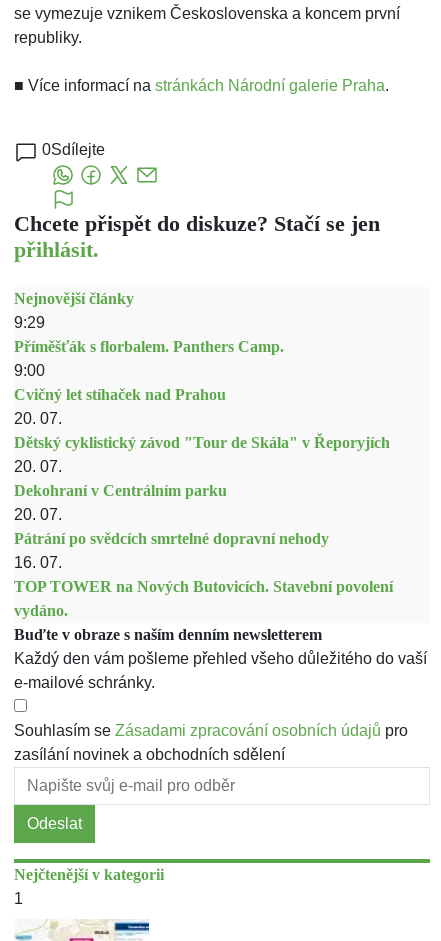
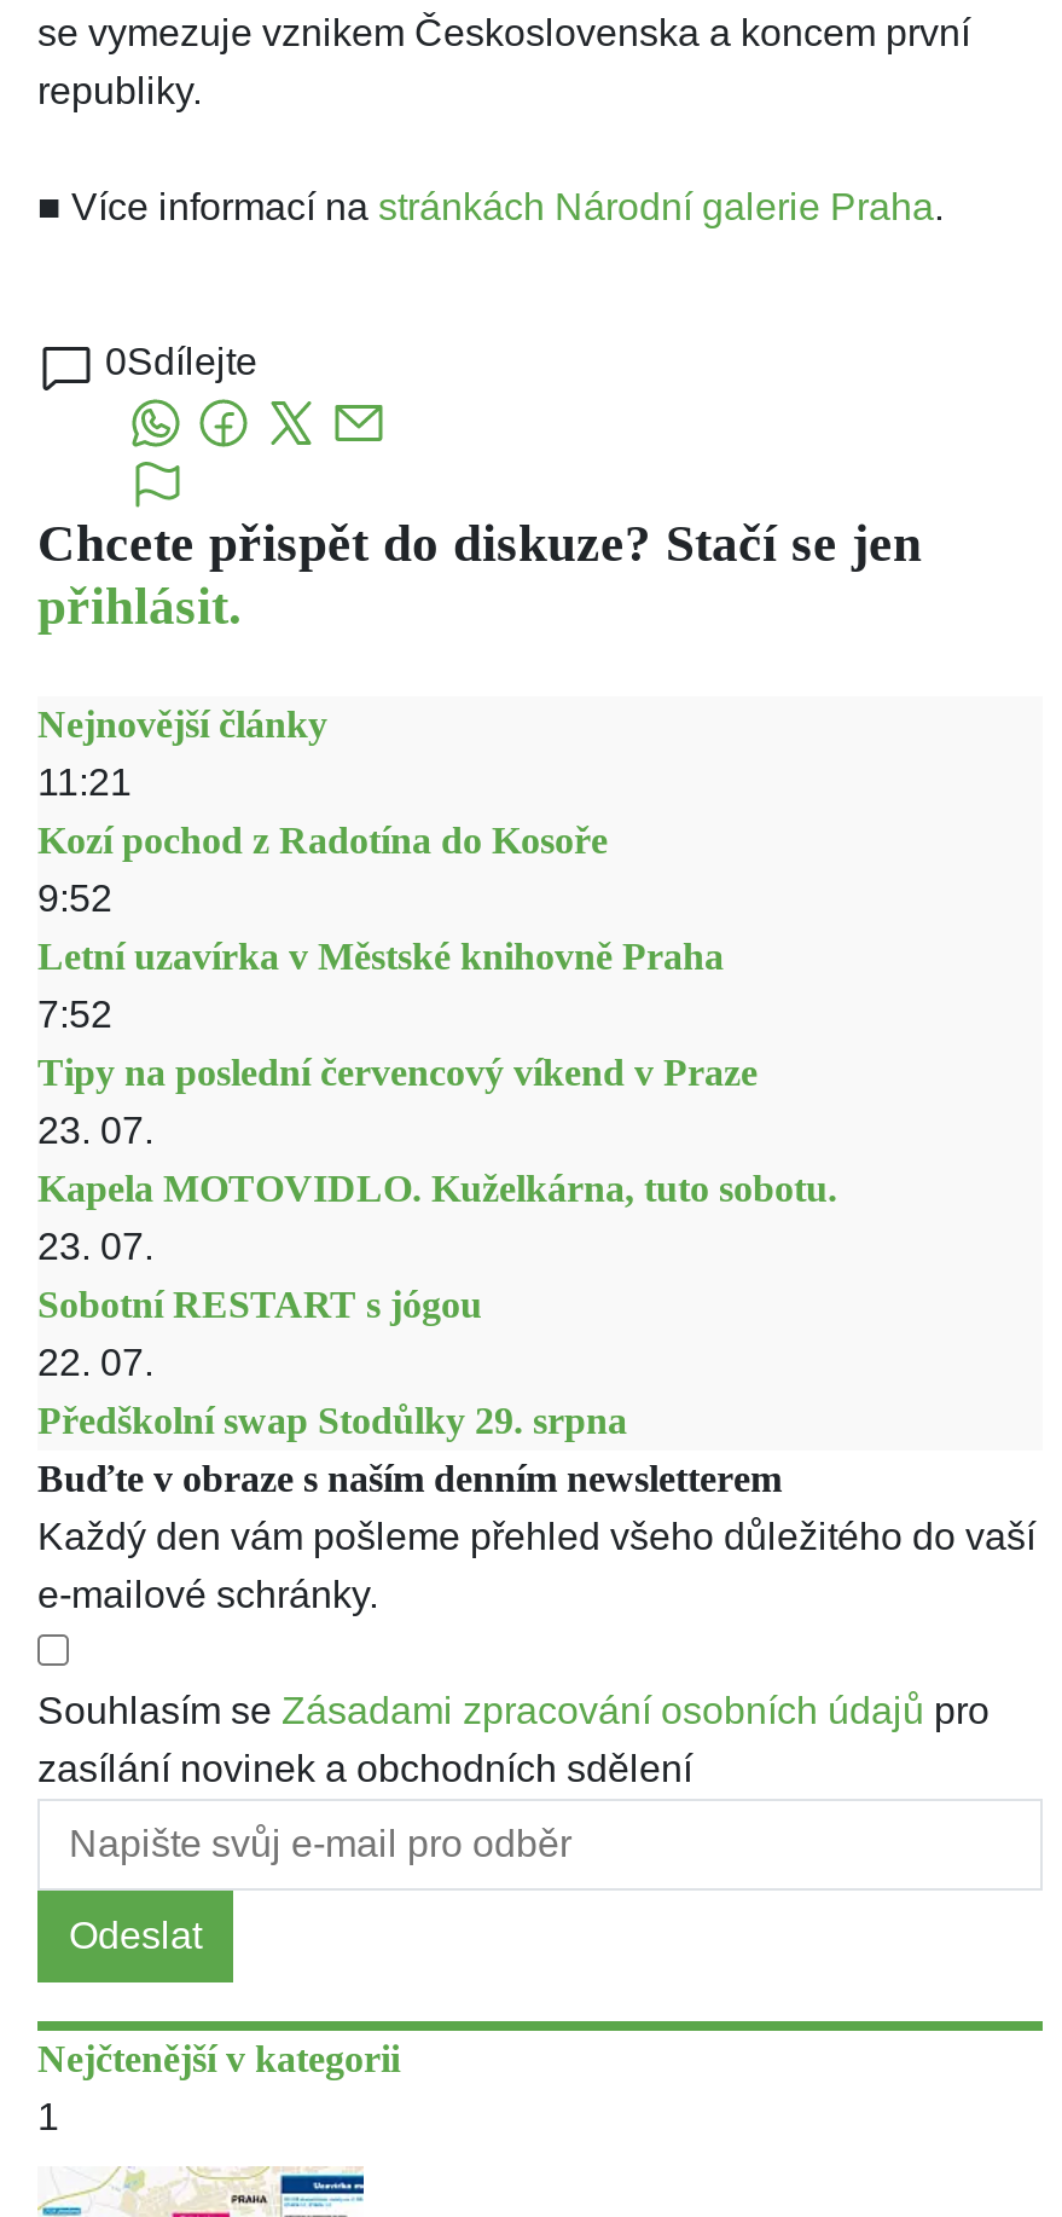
- 9:29
- Příměšťák s florbalem. Panthers Camp.
- 9:00
- Cvičný let stíhaček nad Prahou
- 20. 07.
- Dětský cyklistický závod "Tour de Skála" v Řeporyjích
- 20. 07.
- Dekohraní v Centrálním parku
- 20. 07.
- Pátrání po svědcích smrtelné dopravní nehody
- 16. 07.
- TOP TOWER na Nových Butovicích. Stavební povolení
- vydáno.
+ 11:21
+ Kozí pochod z Radotína do Kosoře
+ 9:52
+ Letní uzavírka v Městské knihovně Praha
+ 7:52
+ Tipy na poslední červencový víkend v Praze
+ 23. 07.
+ Kapela MOTOVIDLO. Kuželkárna, tuto sobotu.
+ 23. 07.
+ Sobotní RESTART s jógou
+ 22. 07.
+ Předškolní swap Stodůlky 29. srpna
